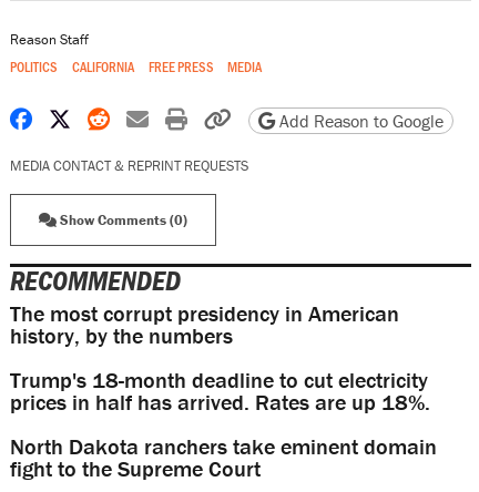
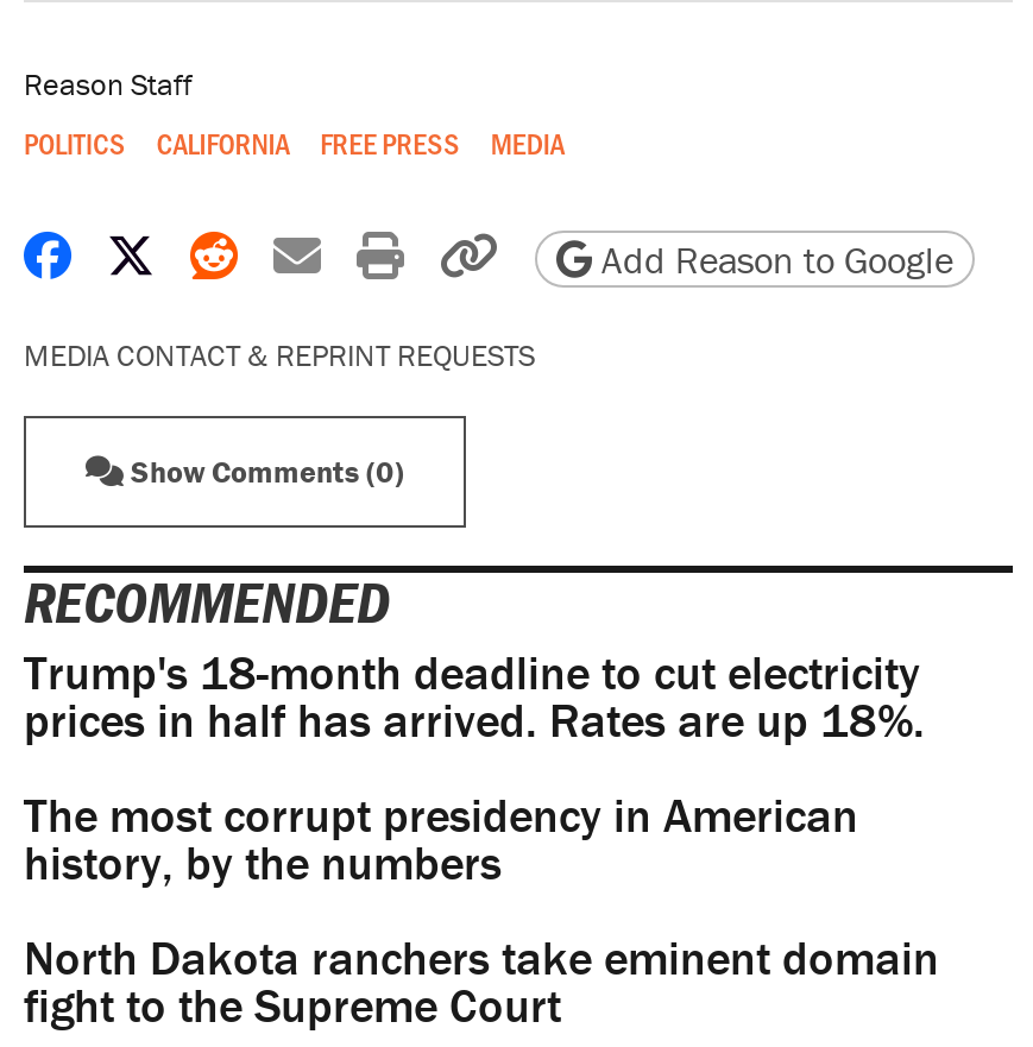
moved down: The most corrupt presidency in American | history, by the numbers

moved up: Trump's 18-month deadline to cut electricity | prices in half has arrived. Rates are up 18%.
